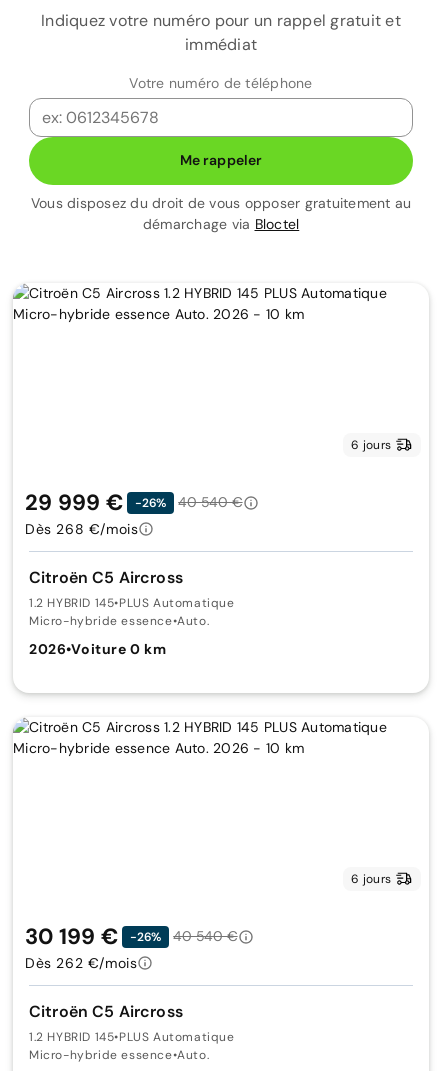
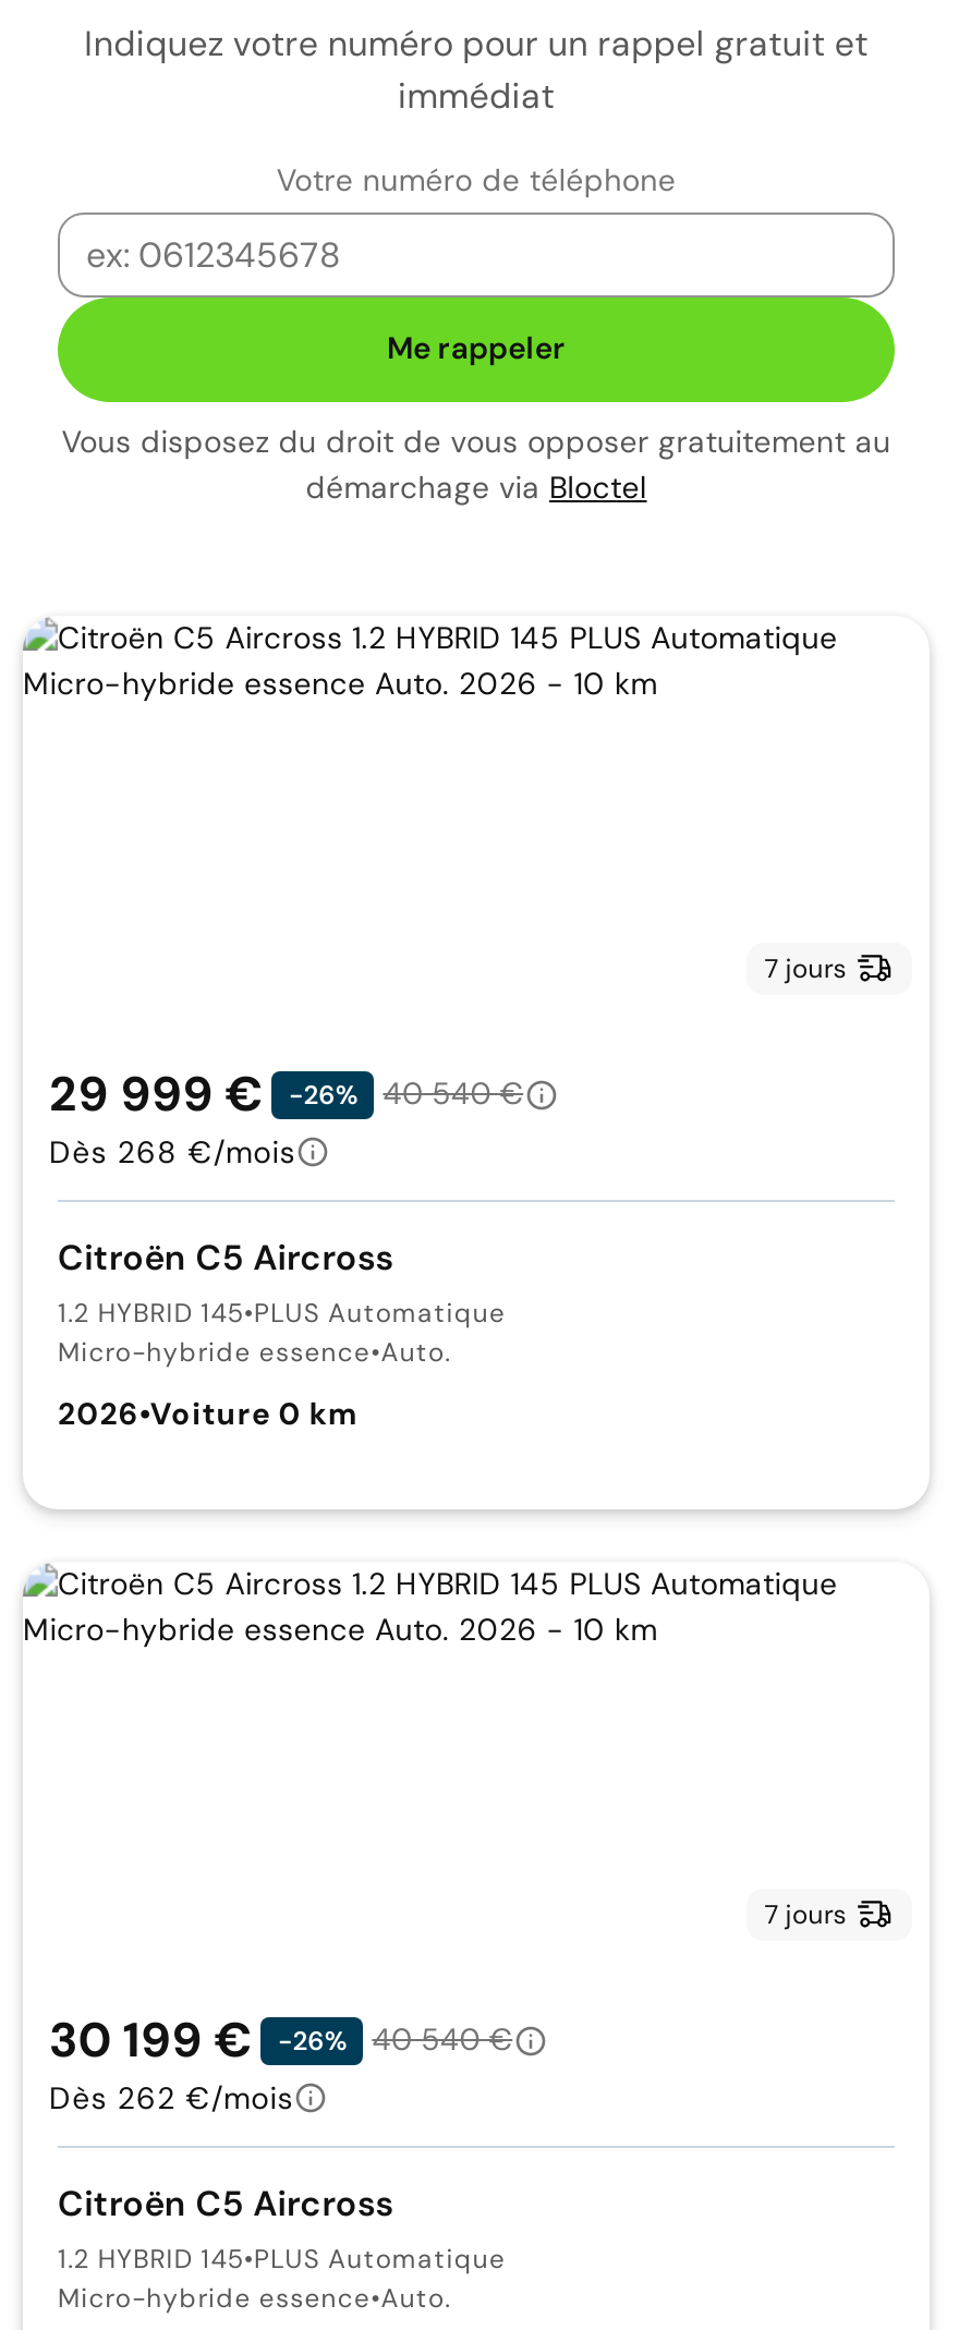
- 6 jours
+ 7 jours

- 6 jours
+ 7 jours
